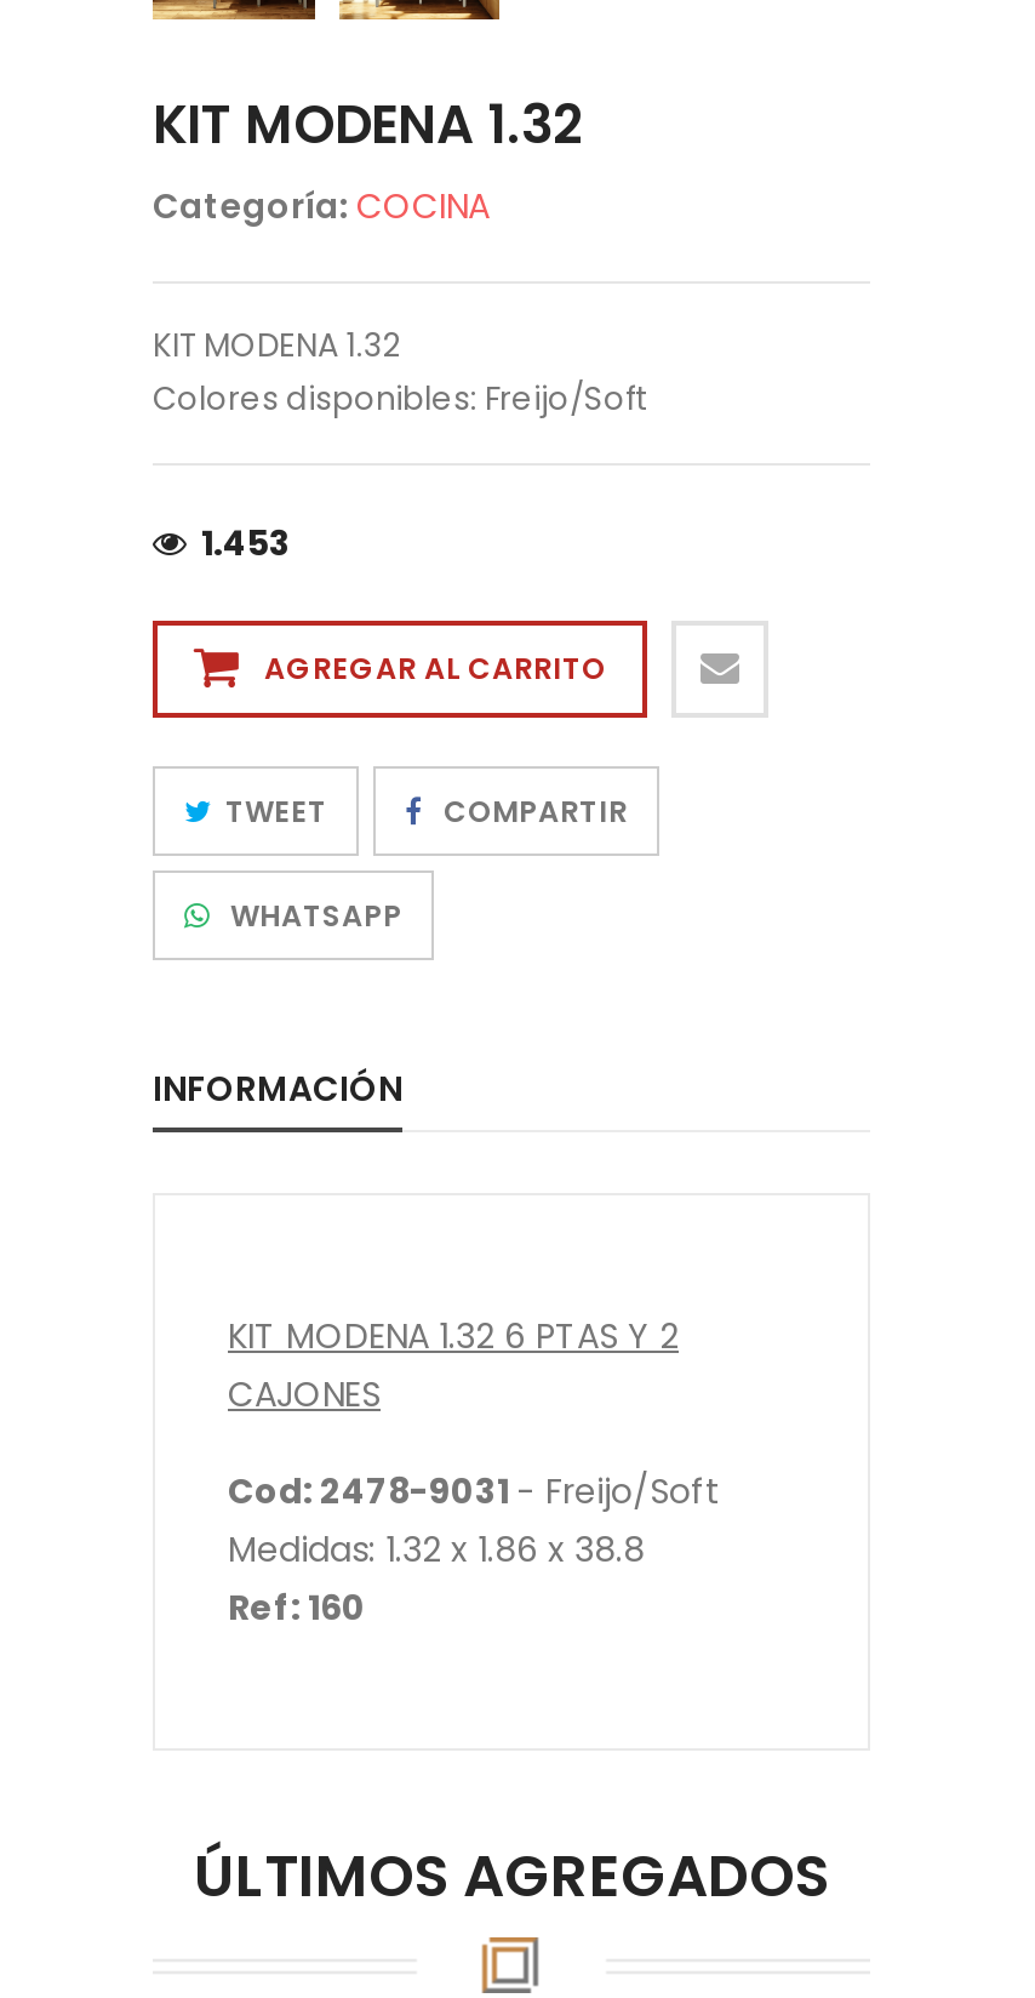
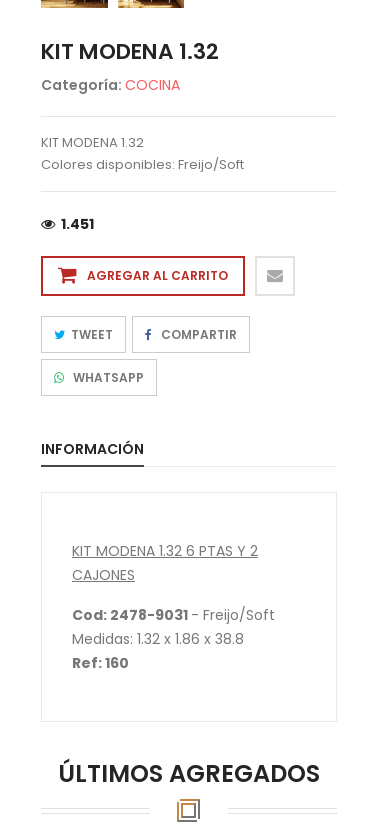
- 1.453
+ 1.451
